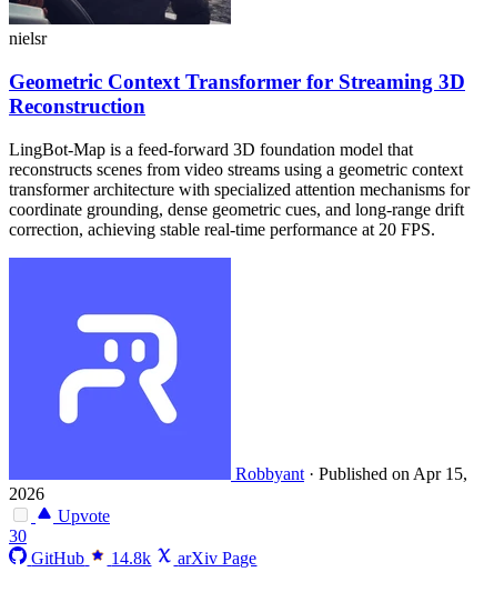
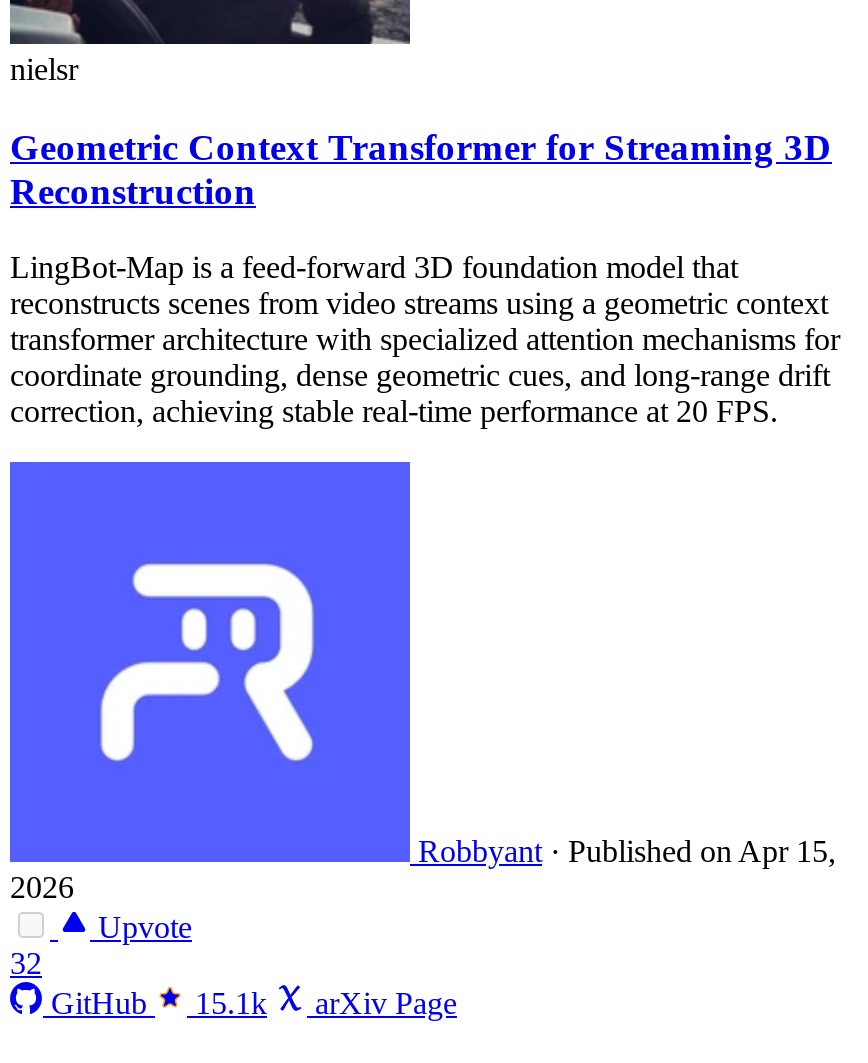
- 30
+ 32

- GitHub 14.8k arXiv Page
+ GitHub 15.1k arXiv Page
